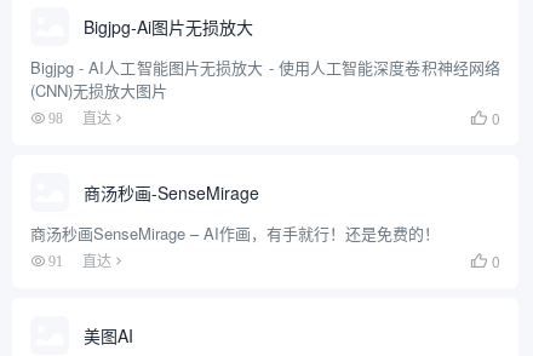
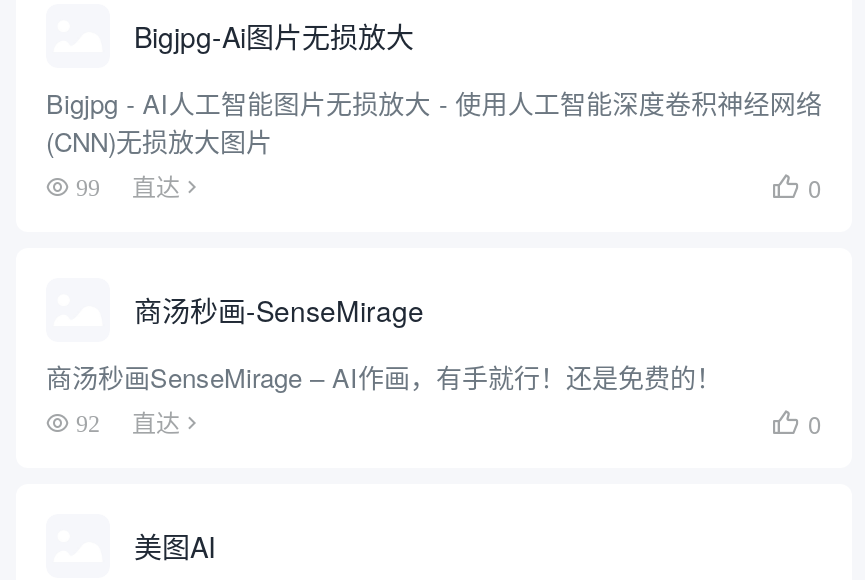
- 98 直达
+ 99 直达

- 91 直达
+ 92 直达
